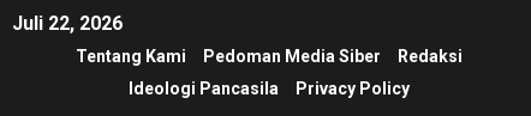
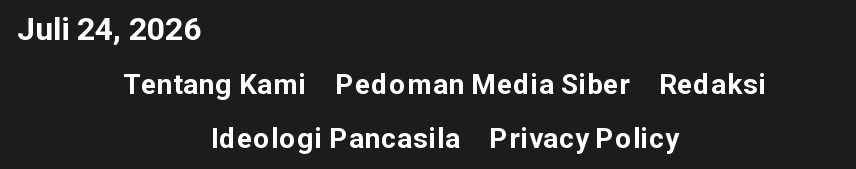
- Juli 22, 2026
+ Juli 24, 2026
